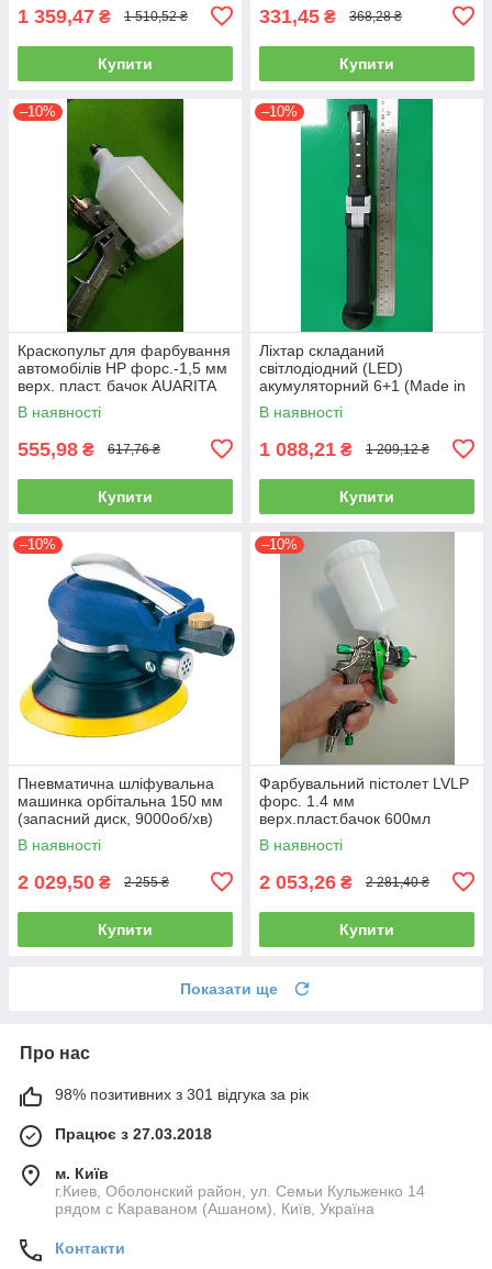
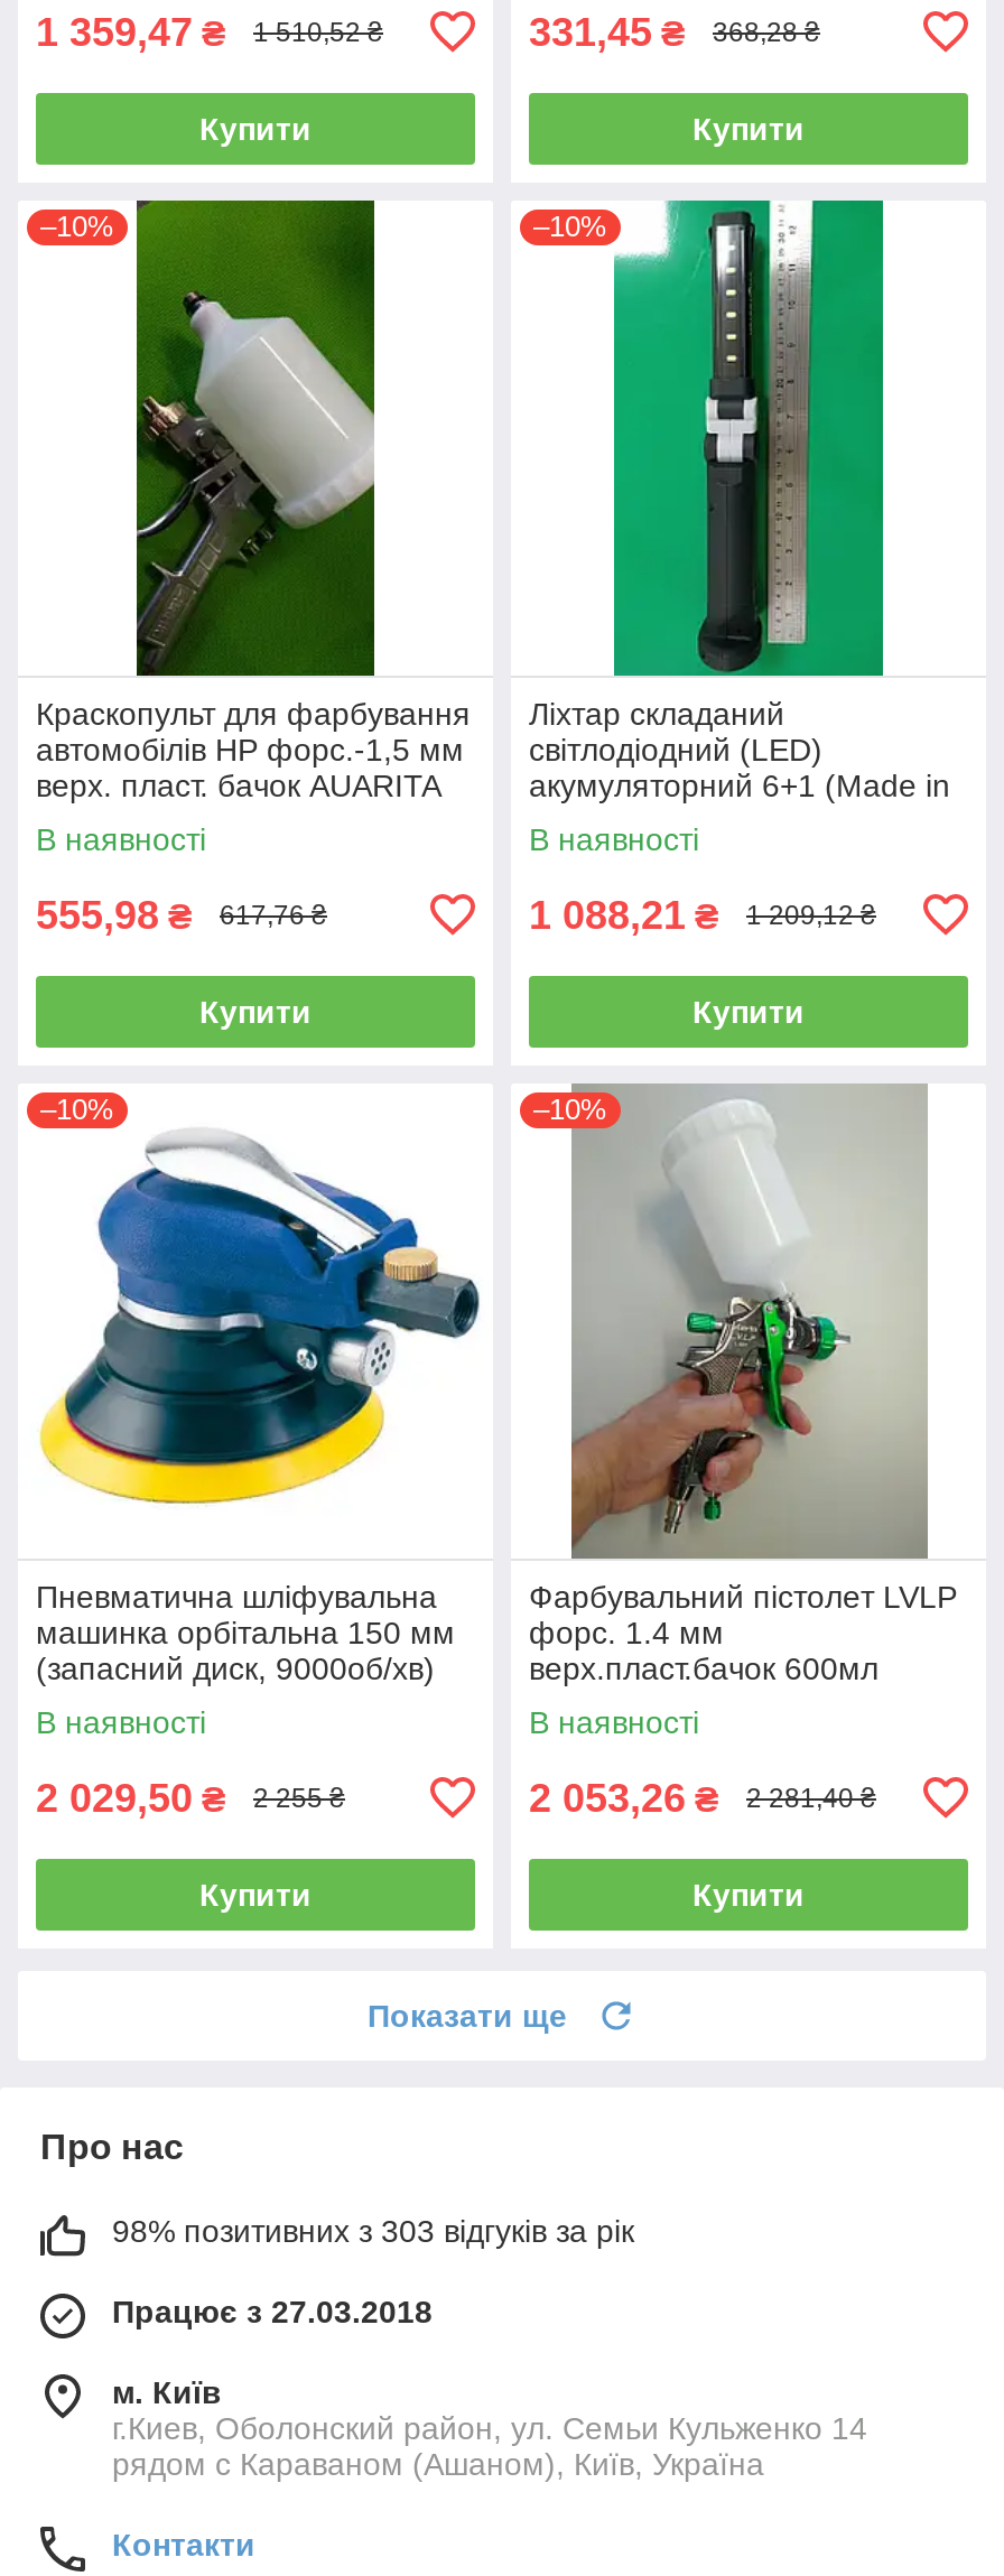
- 98% позитивних з 301 відгука за рік
+ 98% позитивних з 303 відгуків за рік
